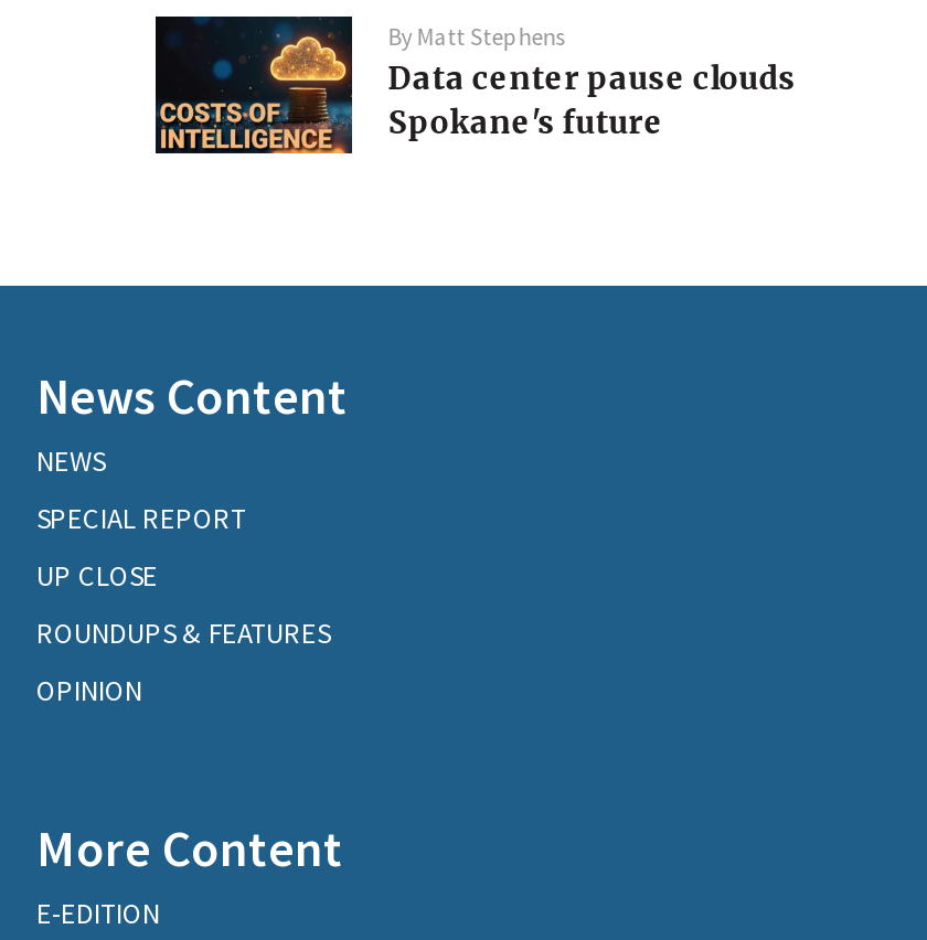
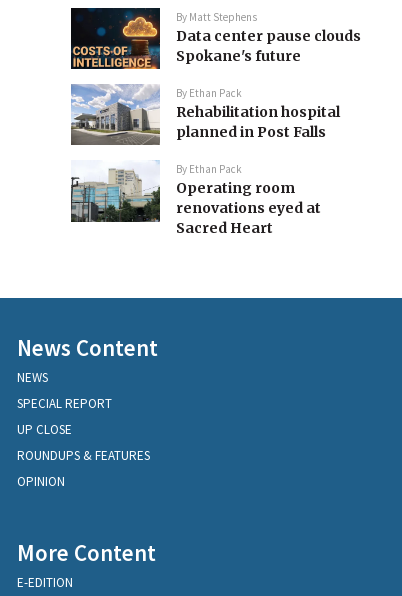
+ [image]
+ By Ethan Pack
+ Rehabilitation hospital
+ planned in Post Falls
+ By Ethan Pack
+ Operating room
+ renovations eyed at
+ Sacred Heart

+ [image]
